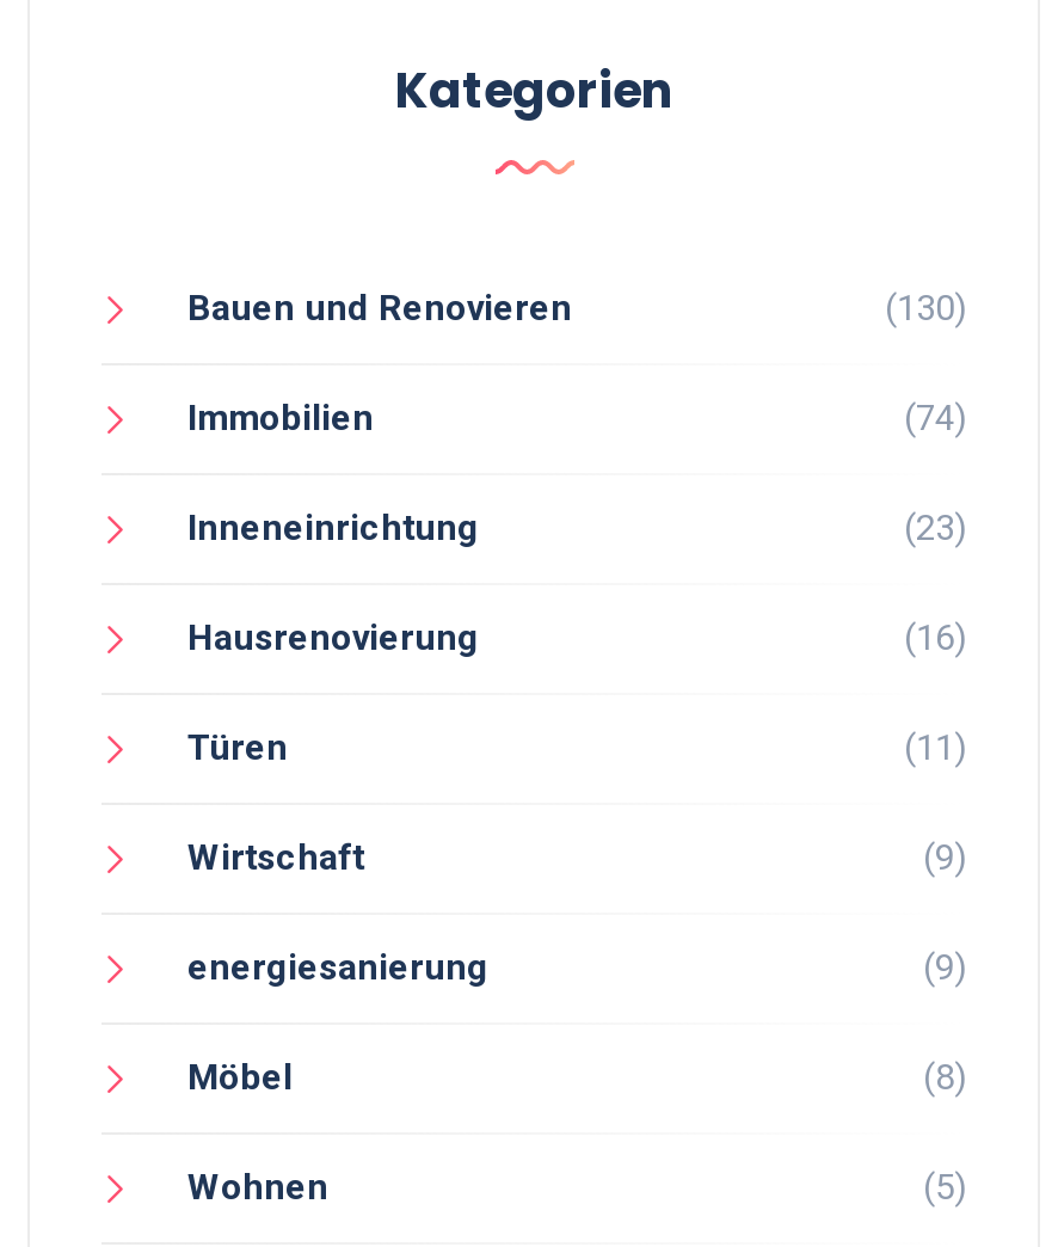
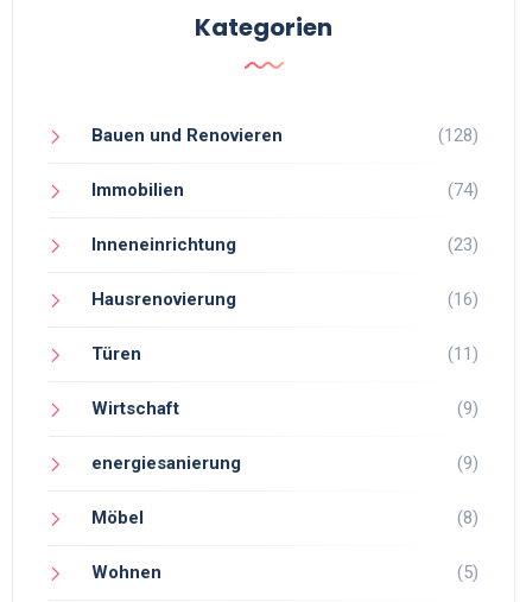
- (130)
+ (128)
